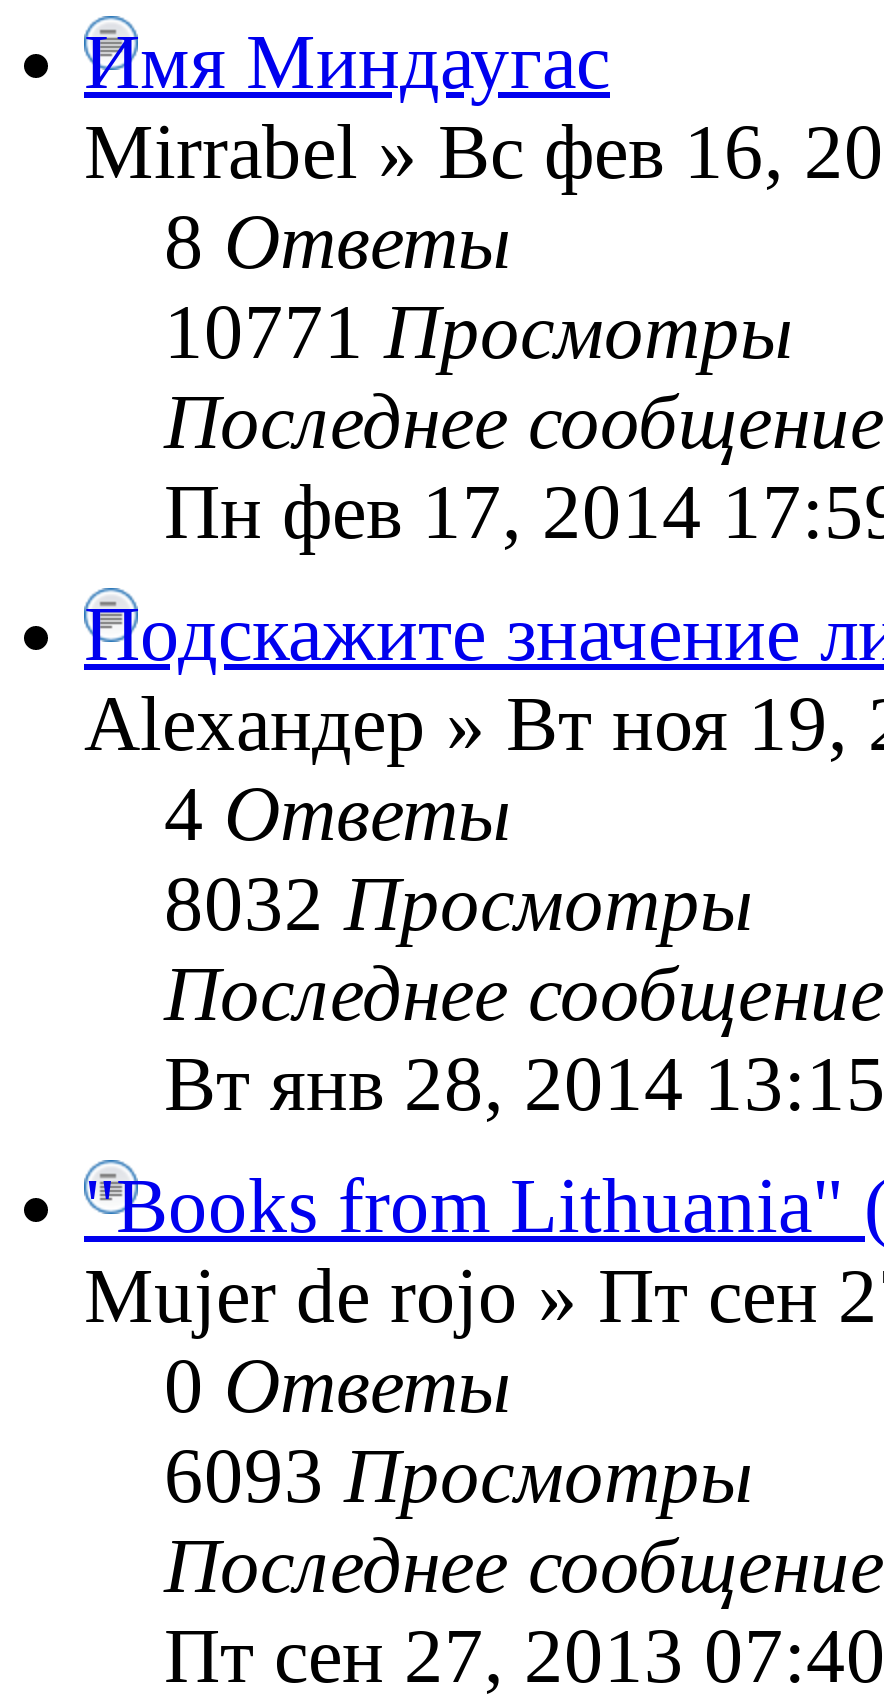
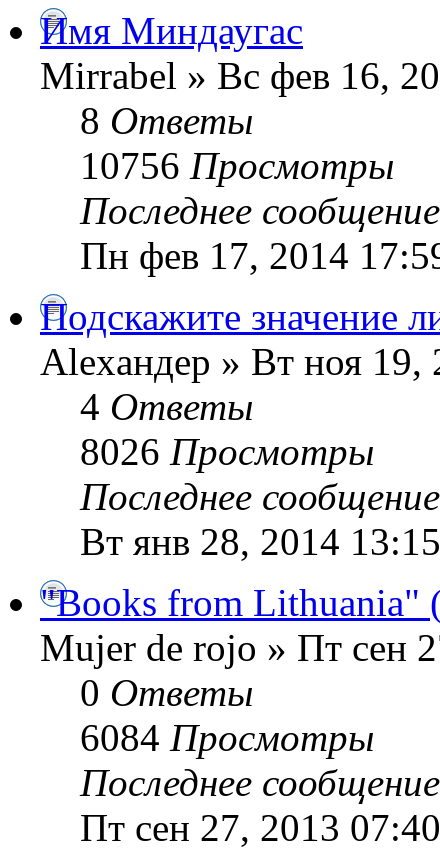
- 10771 Просмотры
+ 10756 Просмотры

- 8032 Просмотры
+ 8026 Просмотры

- 6093 Просмотры
+ 6084 Просмотры
